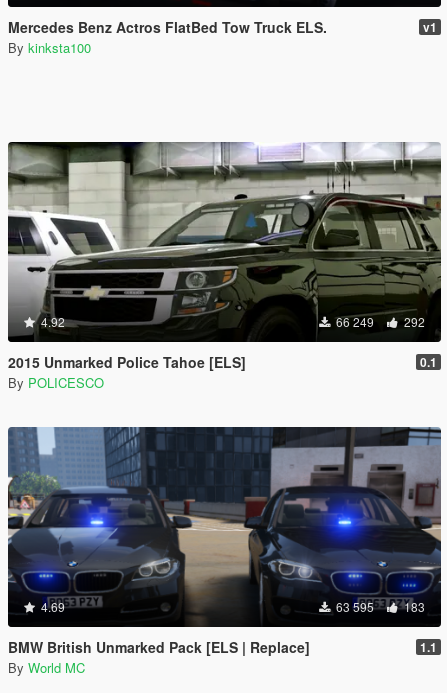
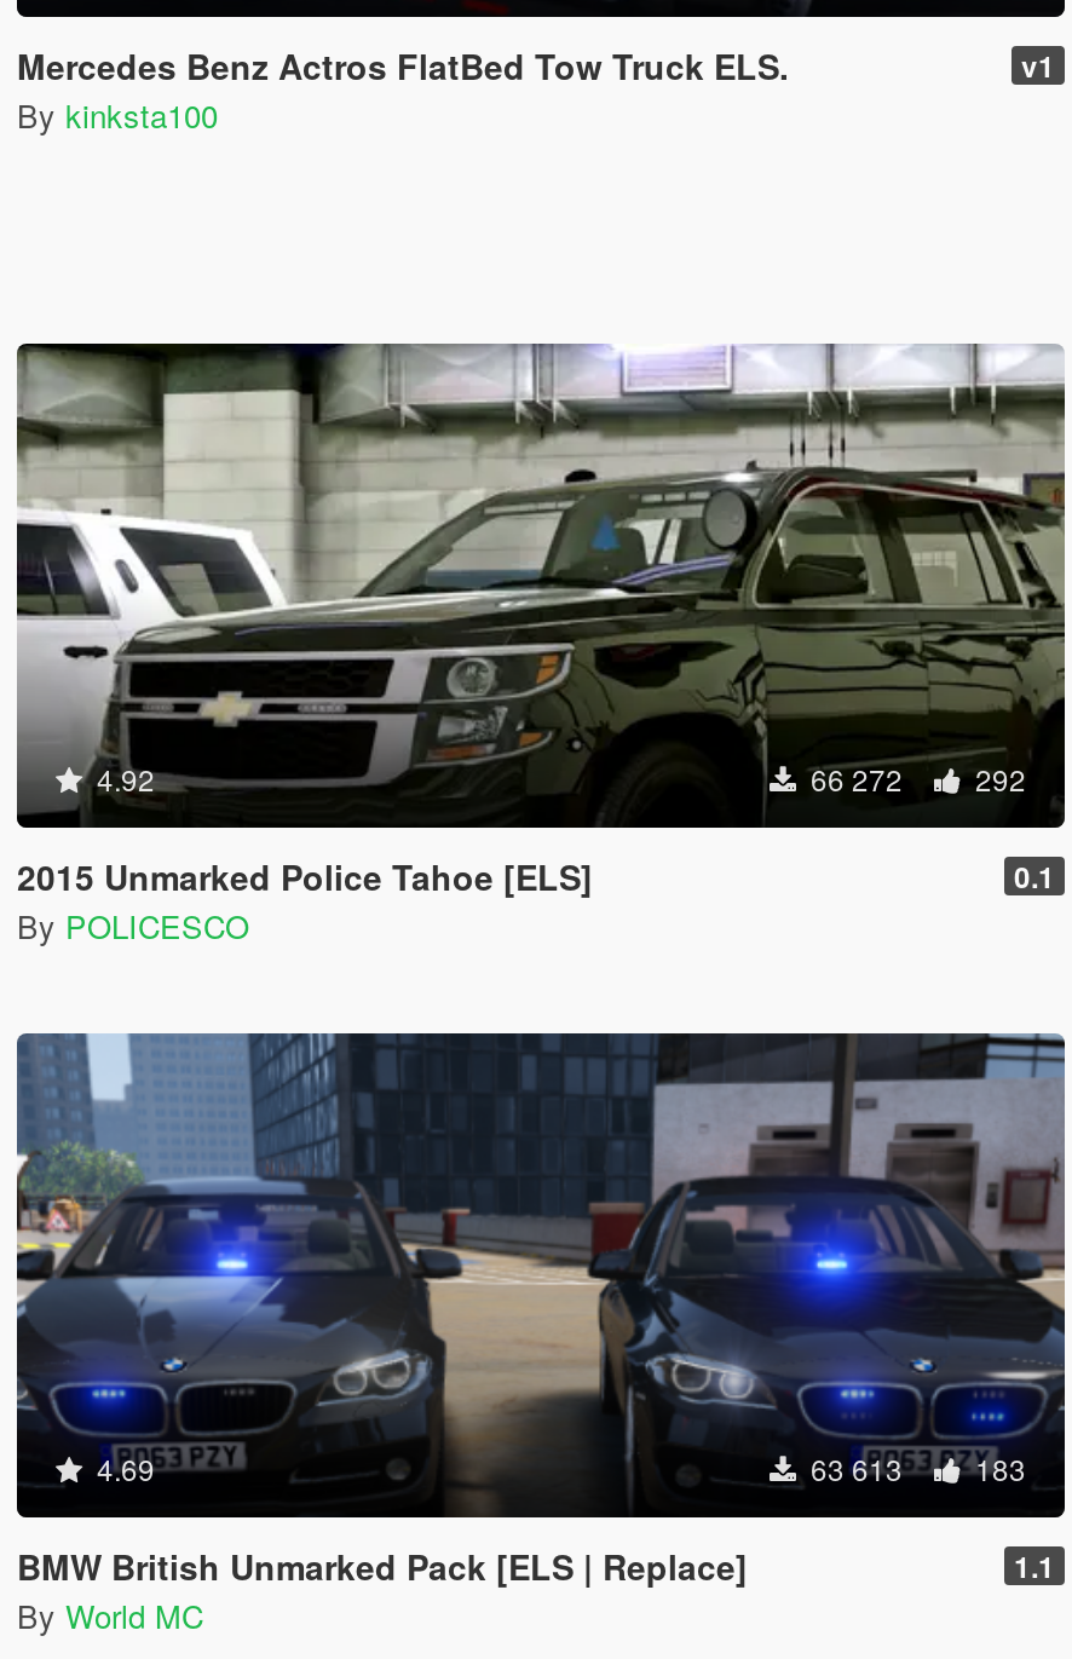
- 66 249 292
+ 66 272 292

- 63 595 183
+ 63 613 183
